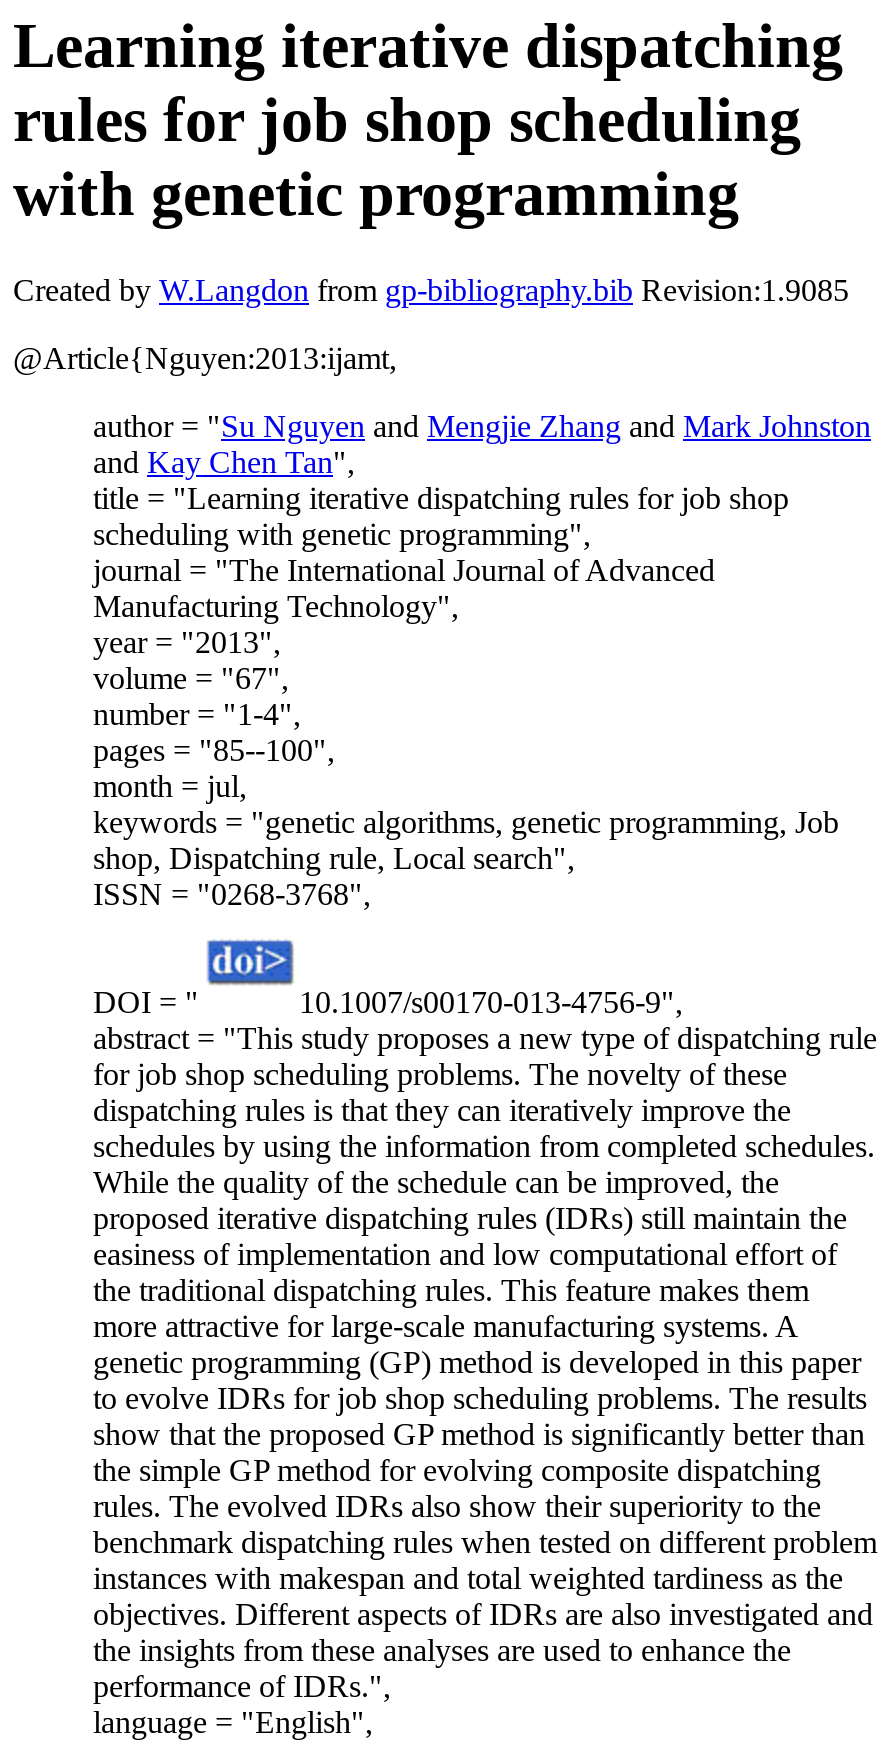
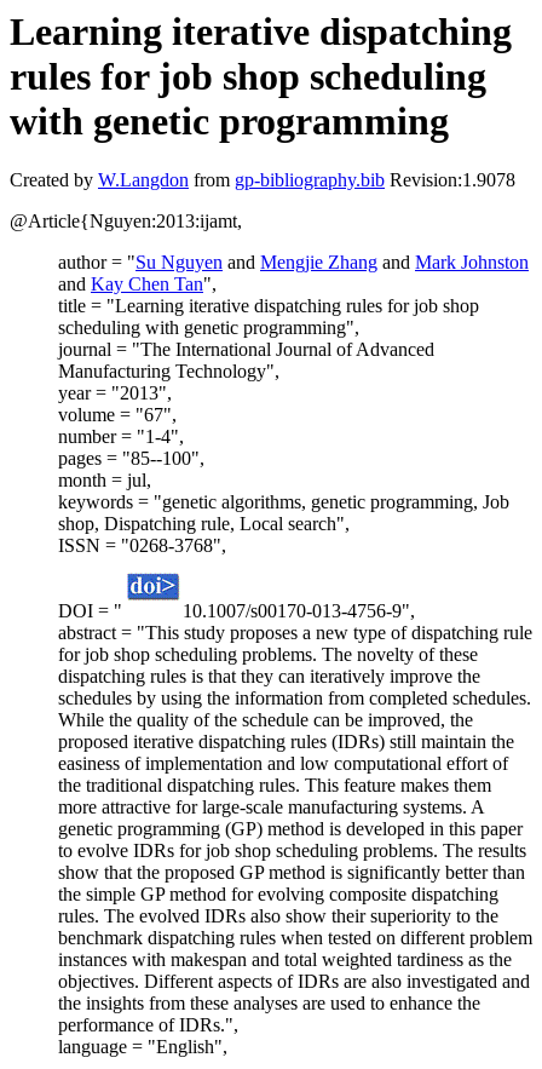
- Created by W.Langdon from gp-bibliography.bib Revision:1.9085
+ Created by W.Langdon from gp-bibliography.bib Revision:1.9078
